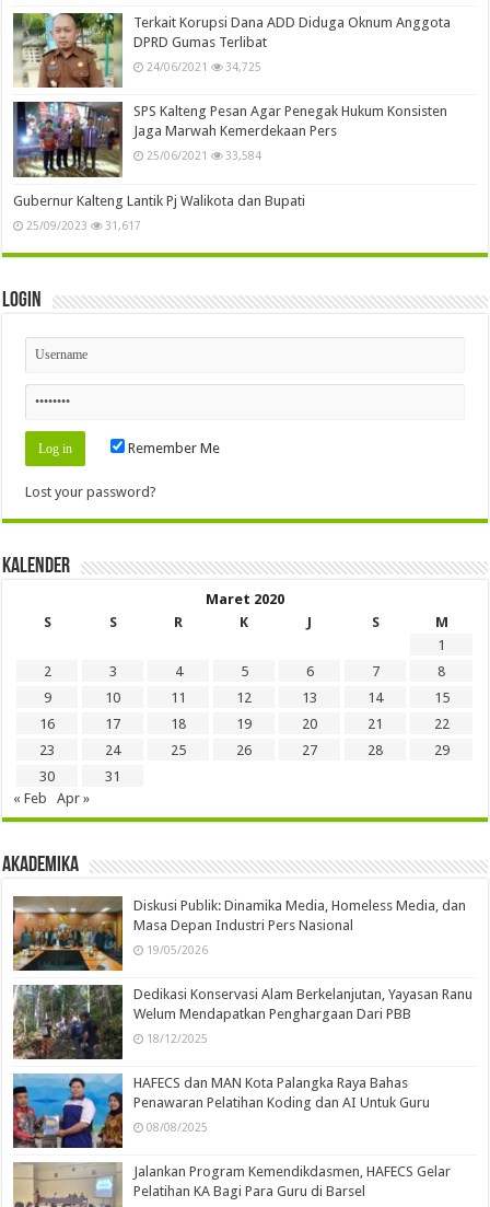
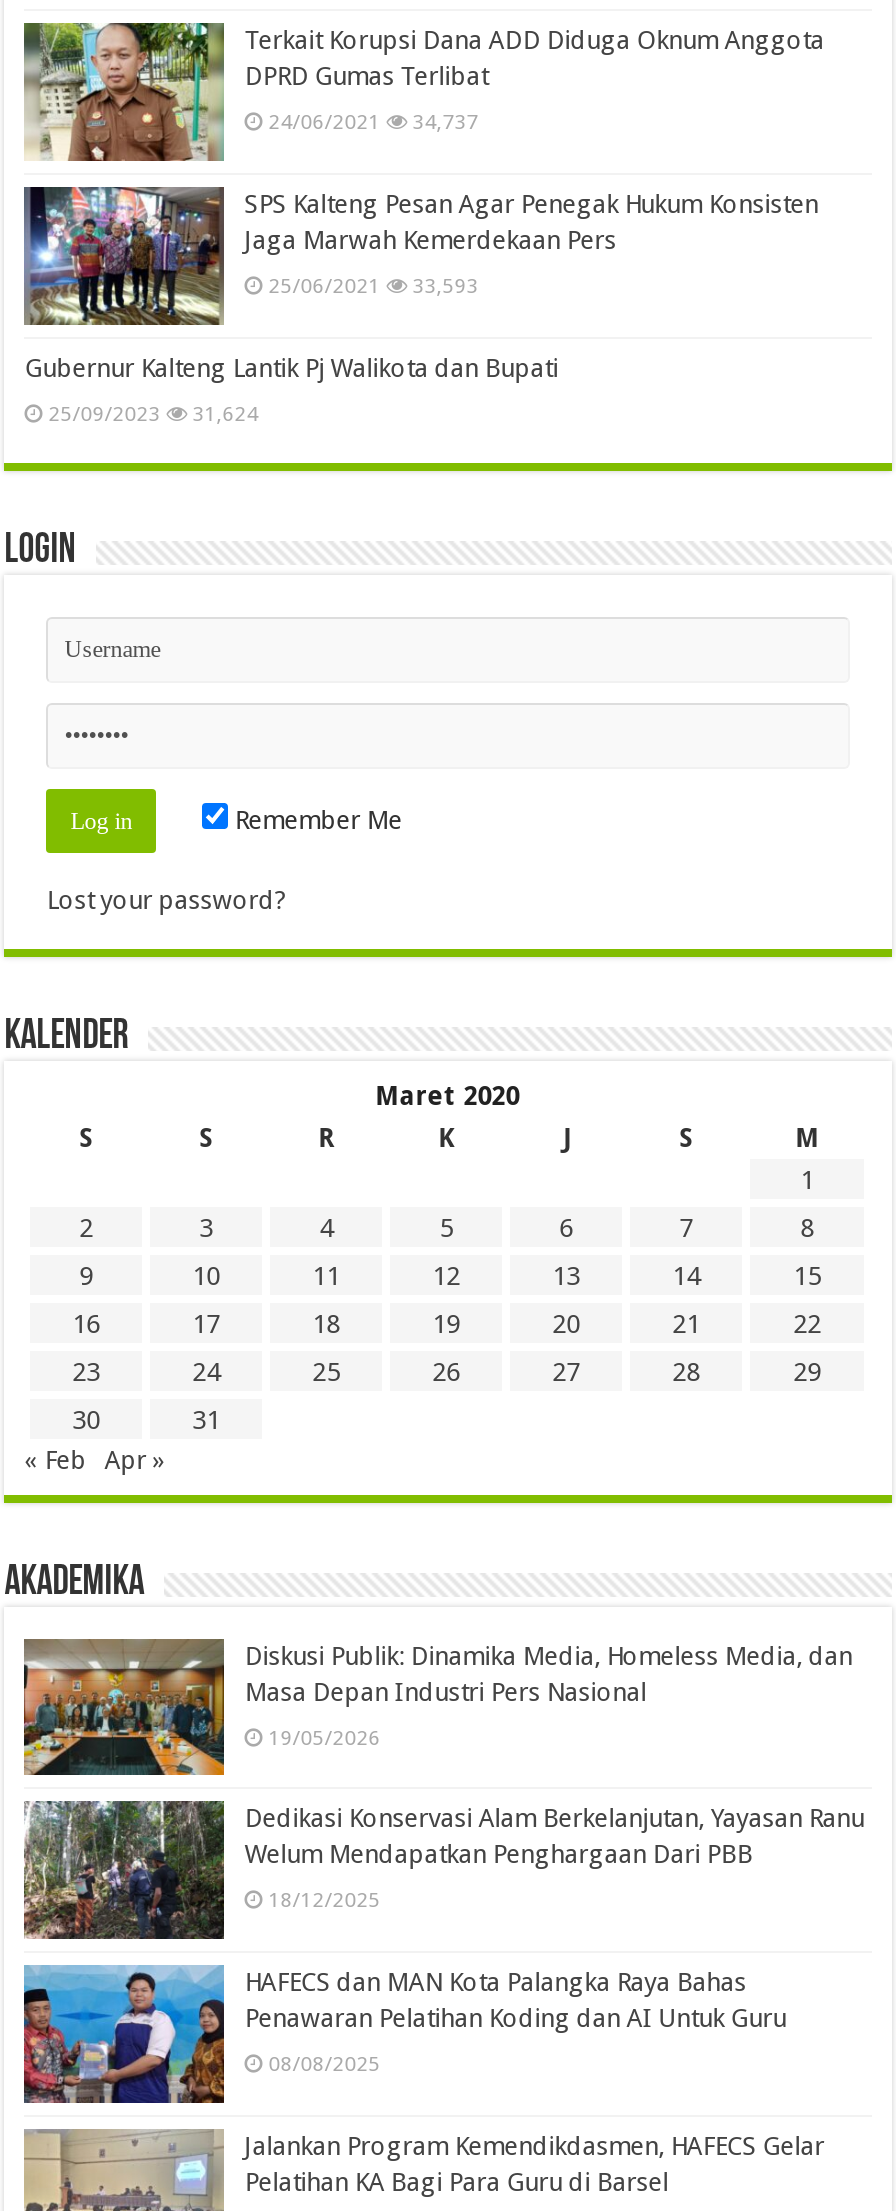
- 24/06/2021 34,725
+ 24/06/2021 34,737

- 25/06/2021 33,584
+ 25/06/2021 33,593

- 25/09/2023 31,617
+ 25/09/2023 31,624
